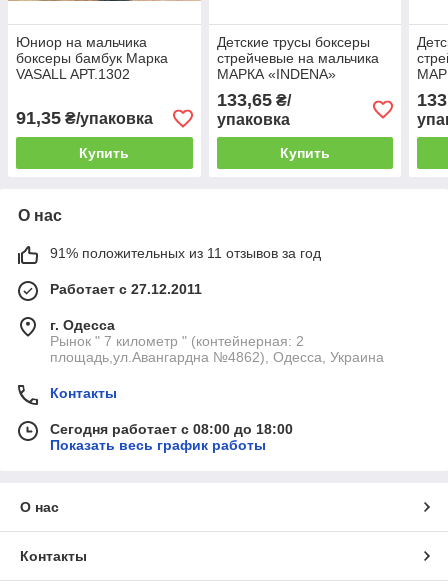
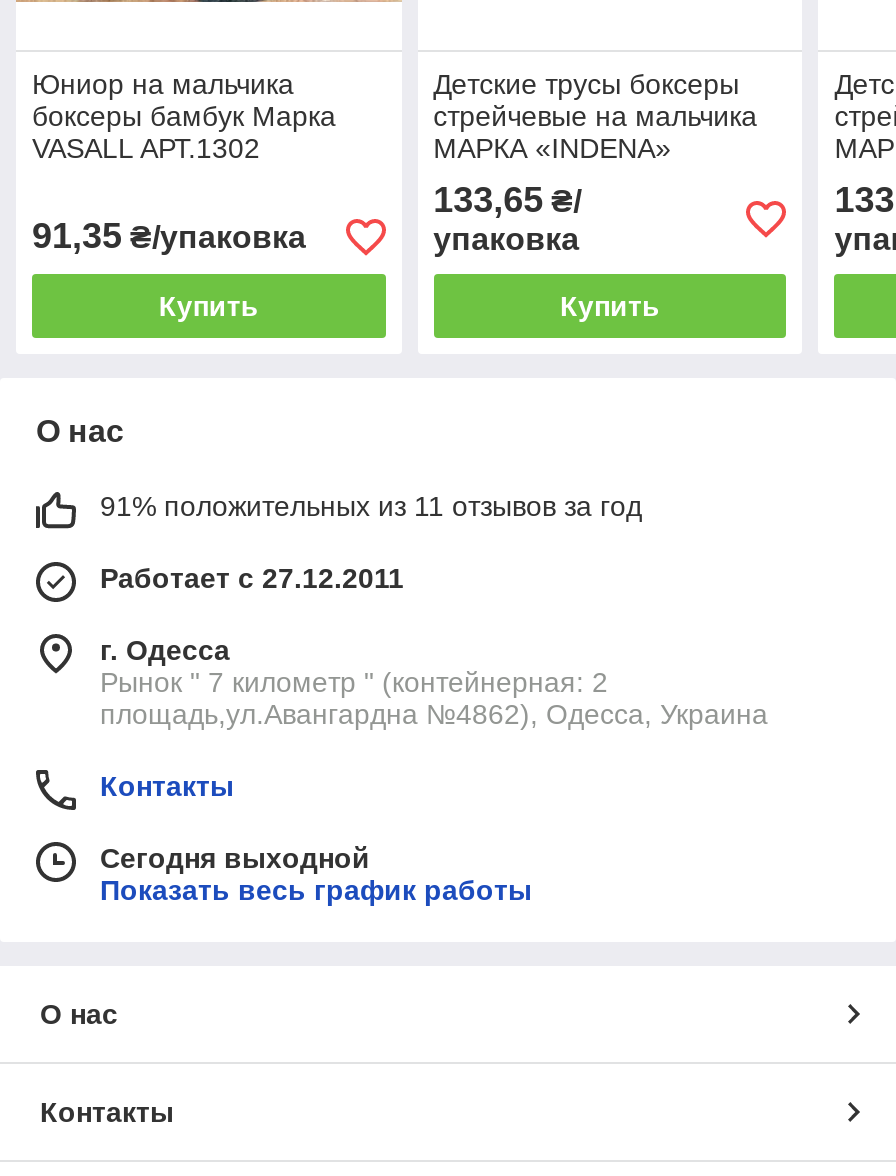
- Сегодня работает с 08:00 до 18:00
+ Сегодня выходной
